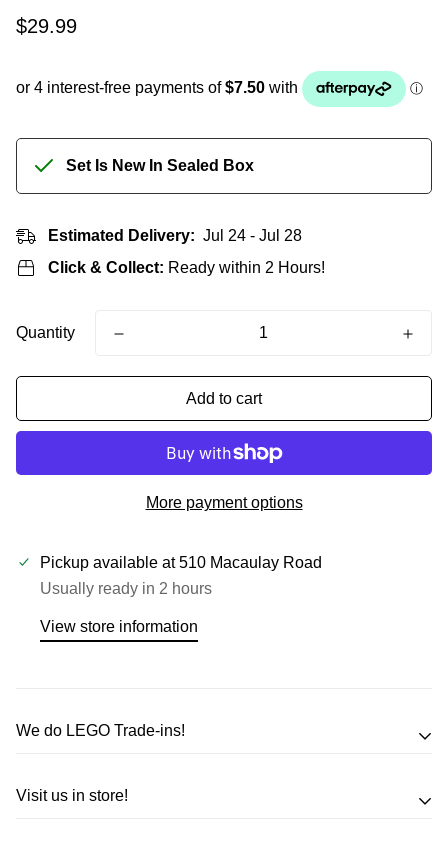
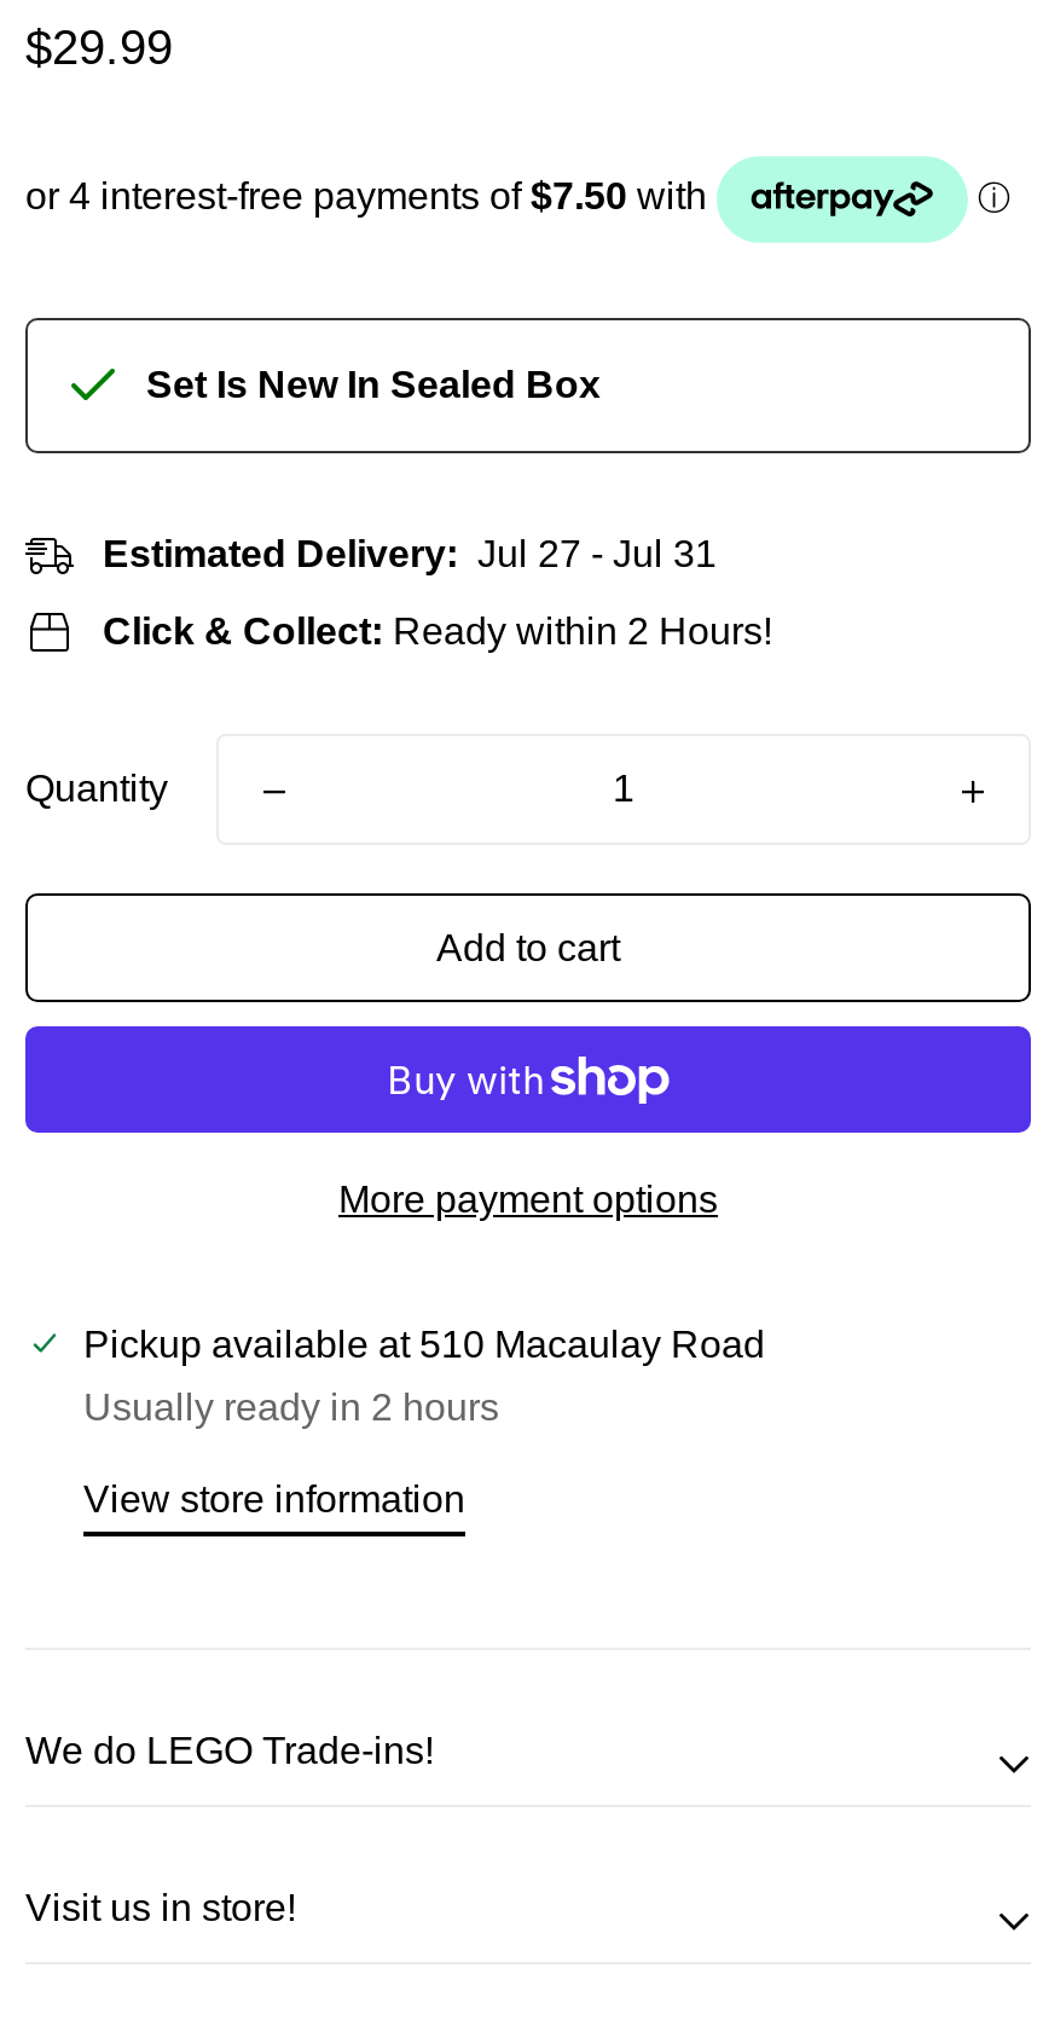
- Estimated Delivery: Jul 24 - Jul 28
+ Estimated Delivery: Jul 27 - Jul 31
